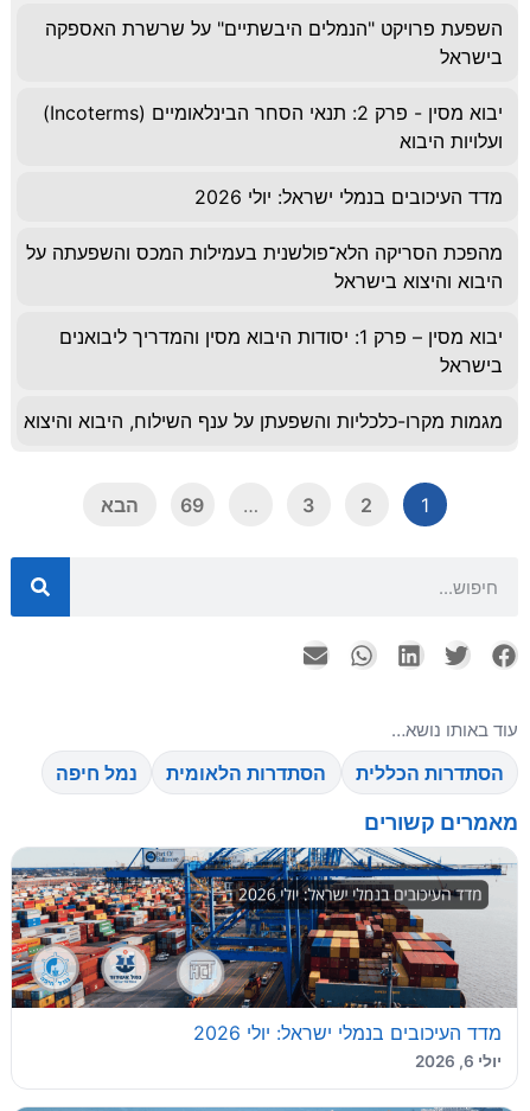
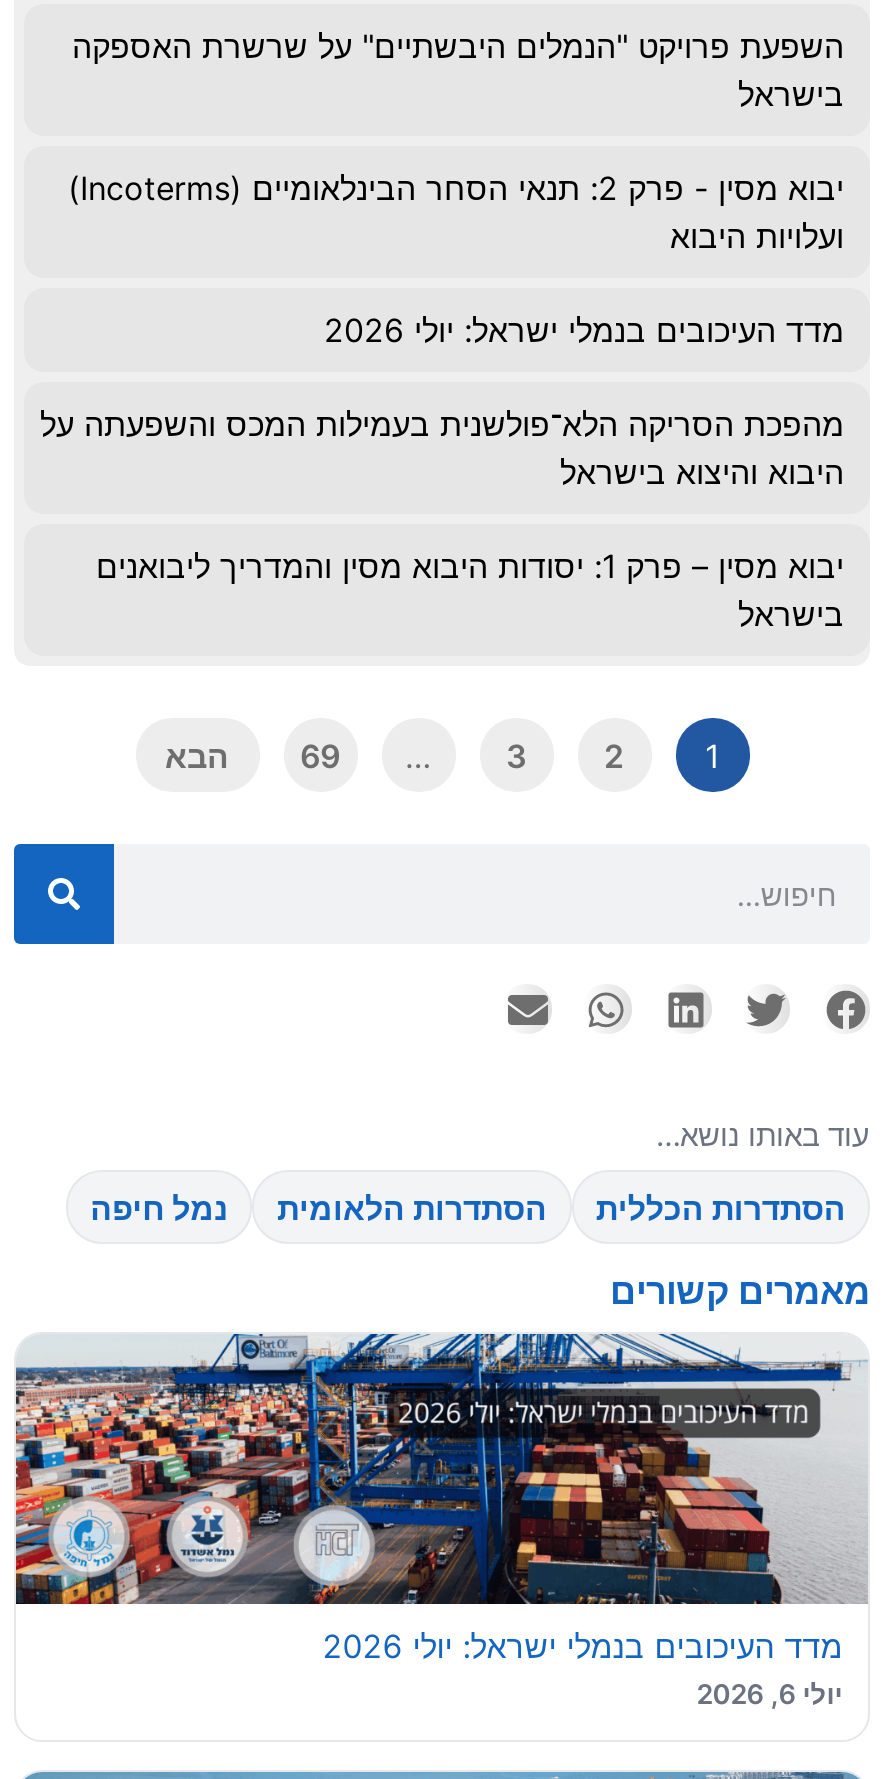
- מגמות מקרו-כלכליות והשפעתן על ענף השילוח, היבוא והיצוא
